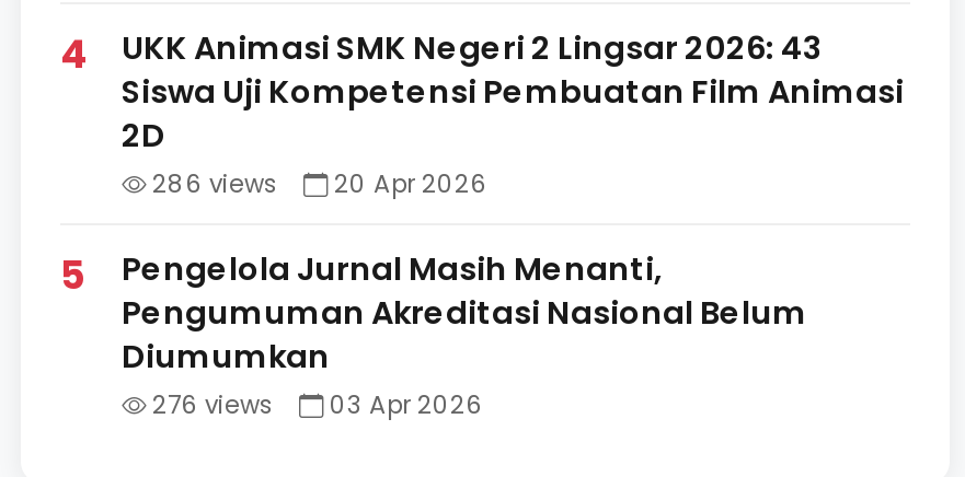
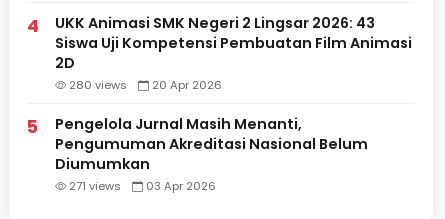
- 286 views 20 Apr 2026
+ 280 views 20 Apr 2026

- 276 views 03 Apr 2026
+ 271 views 03 Apr 2026
